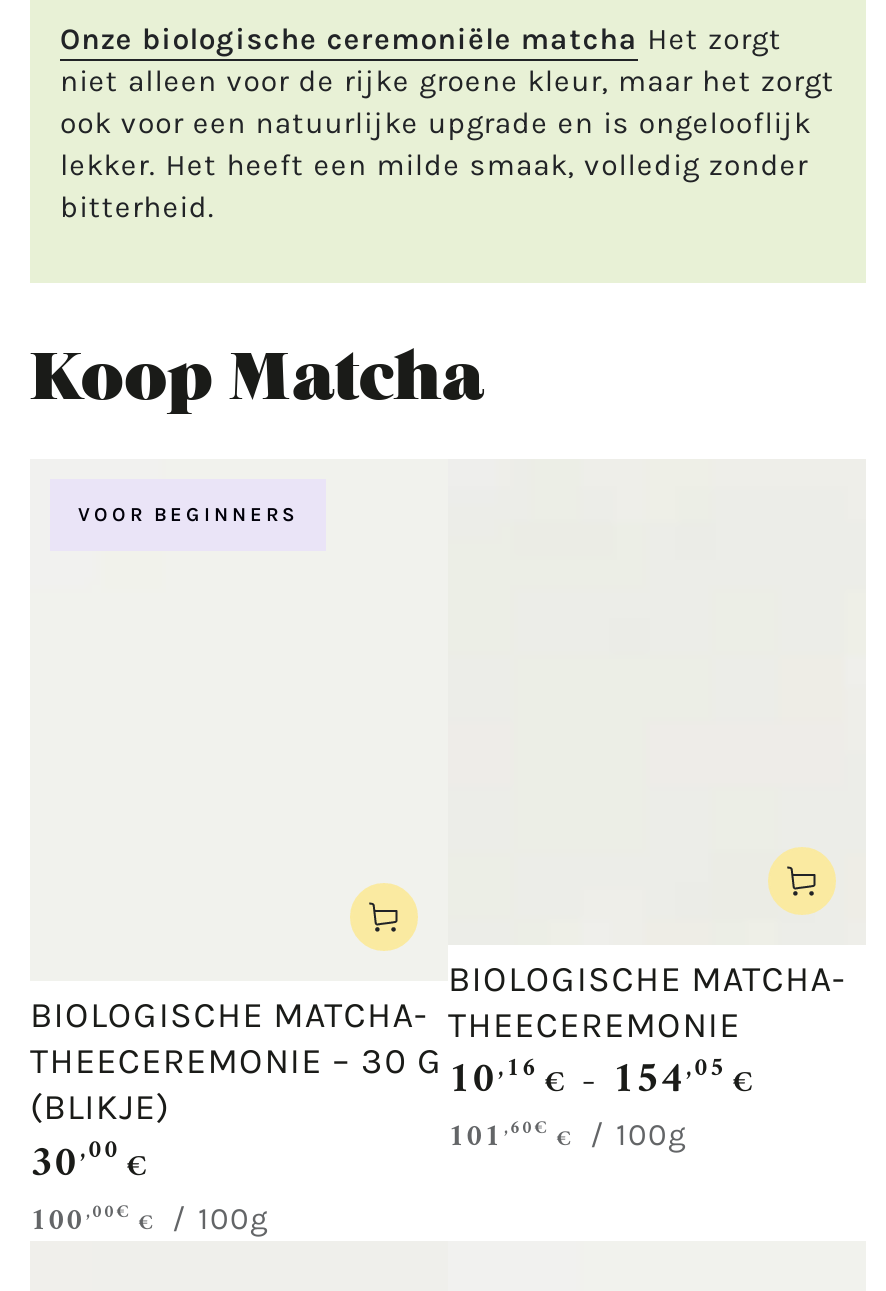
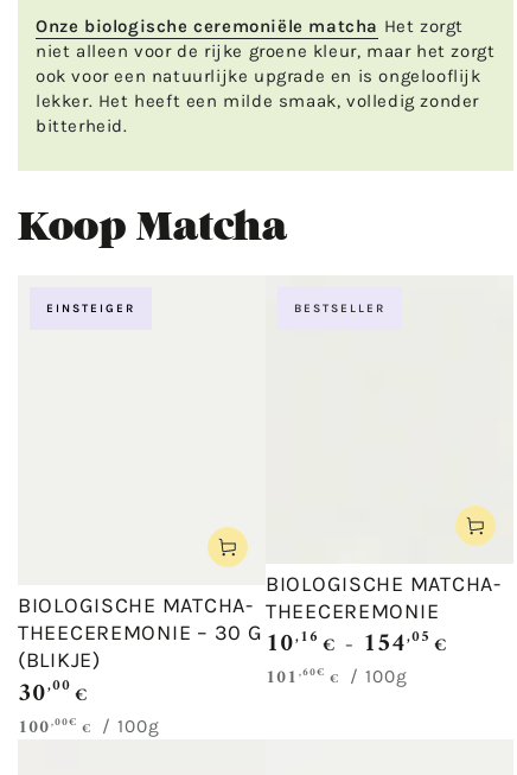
+ BESTSELLER

- VOOR BEGINNERS
+ EINSTEIGER
